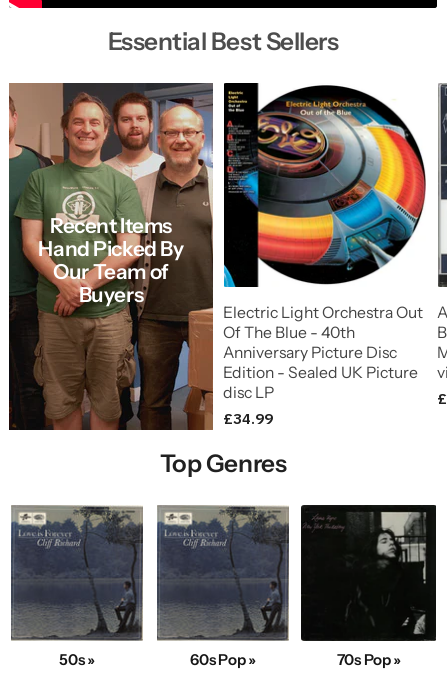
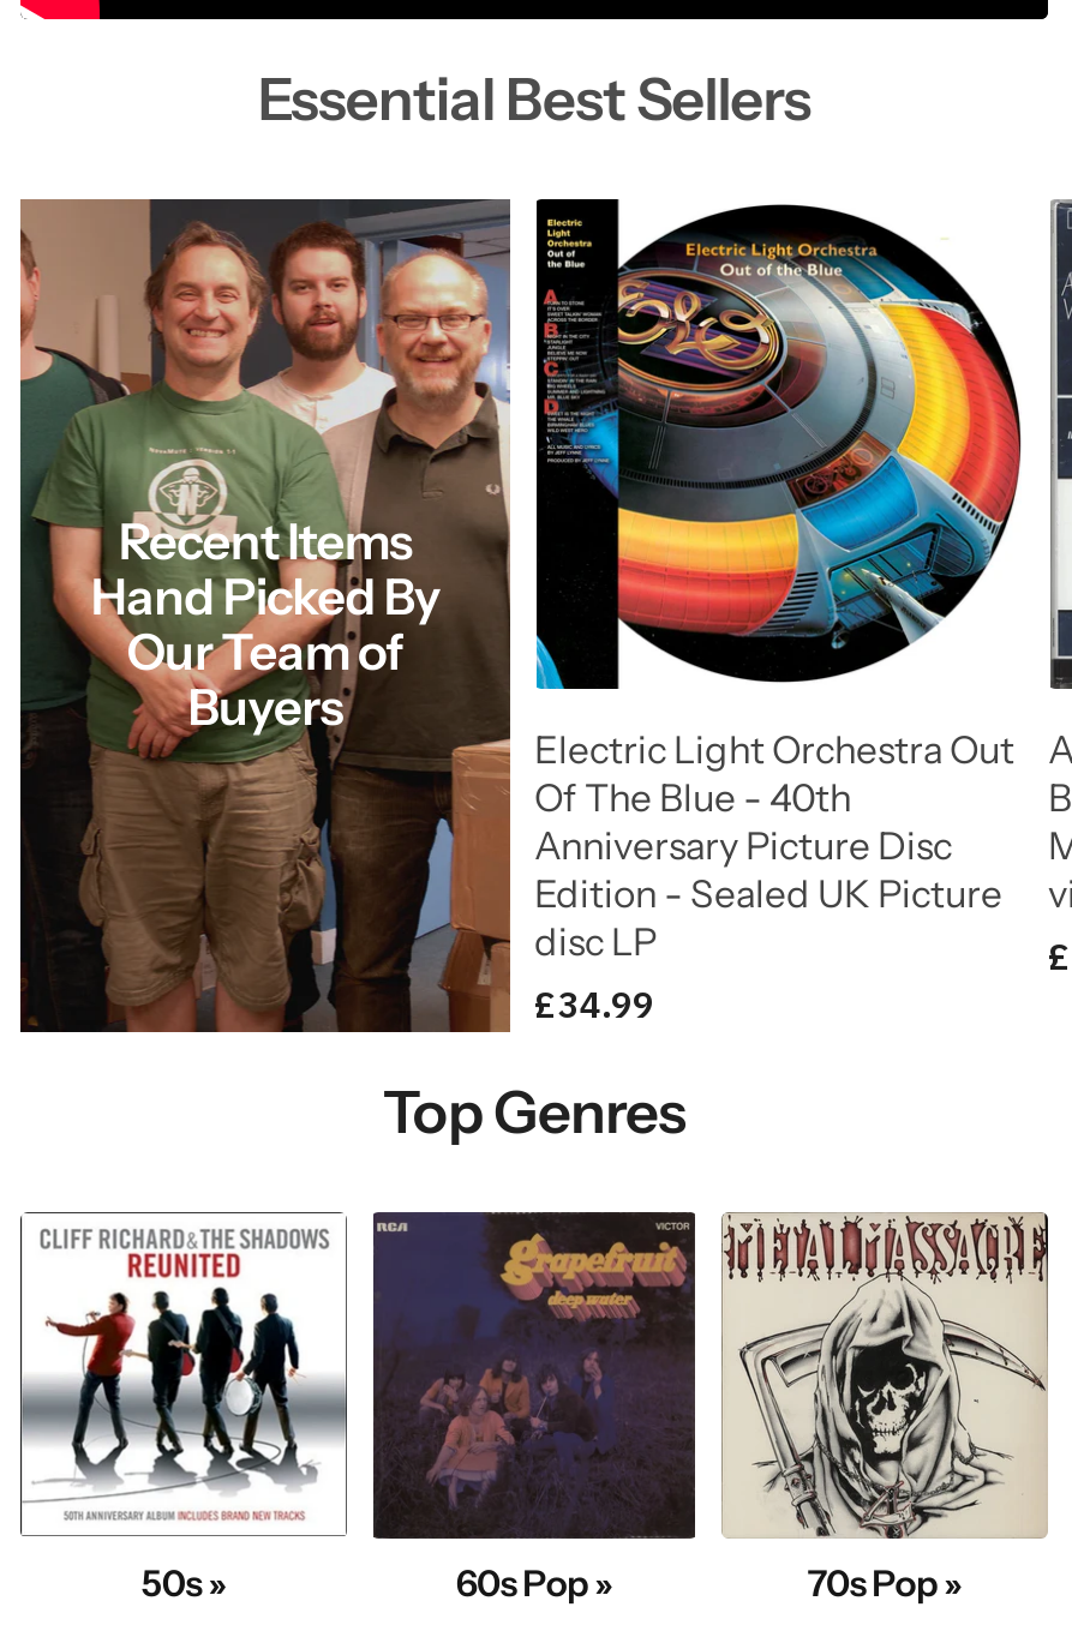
- [image]
+ [image]

- [image]
+ [image]

- [image]
+ [image]
